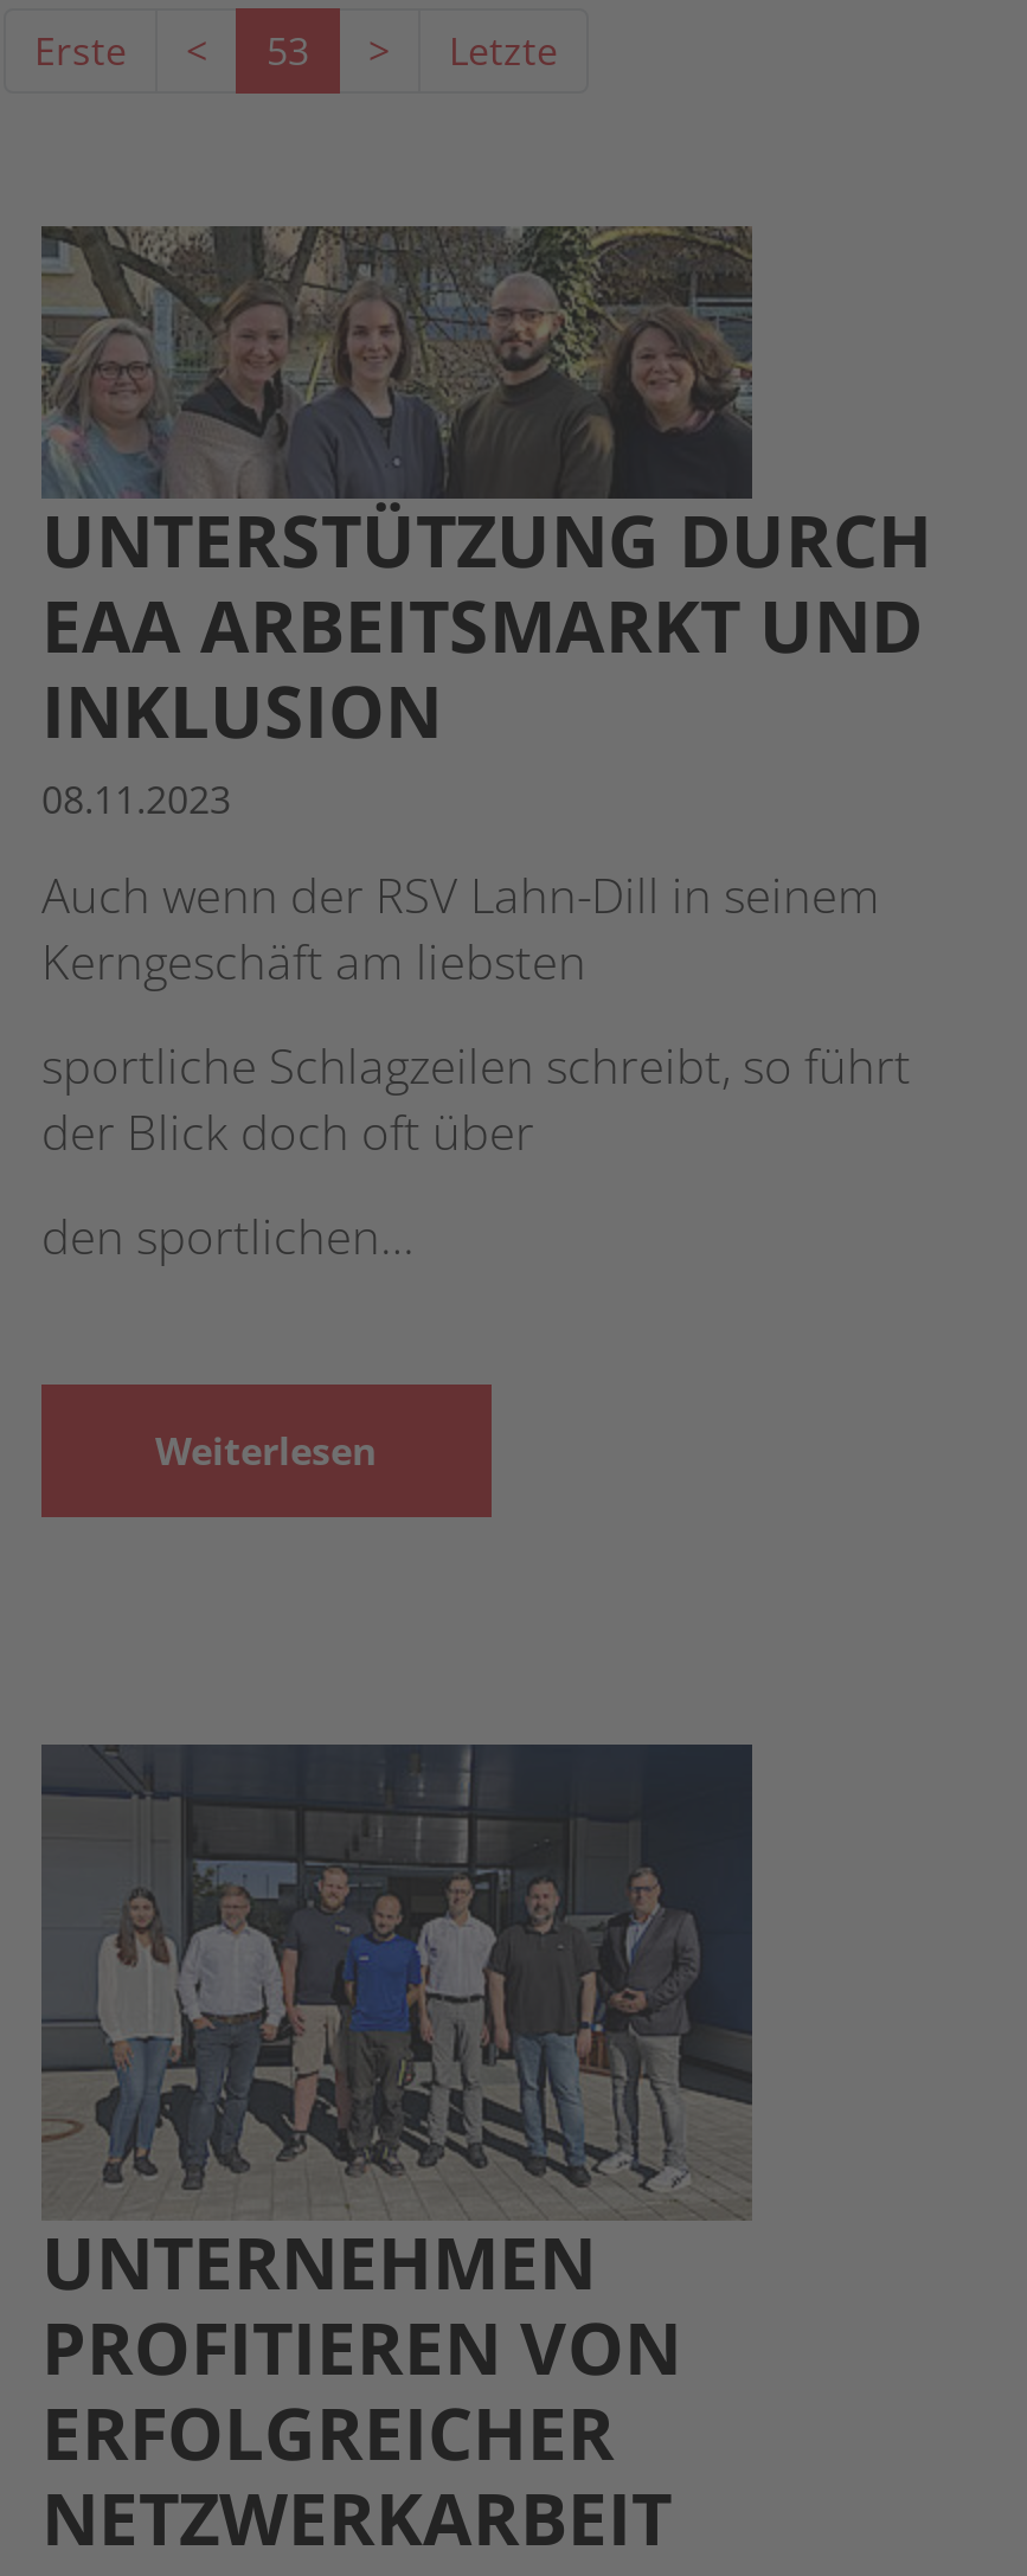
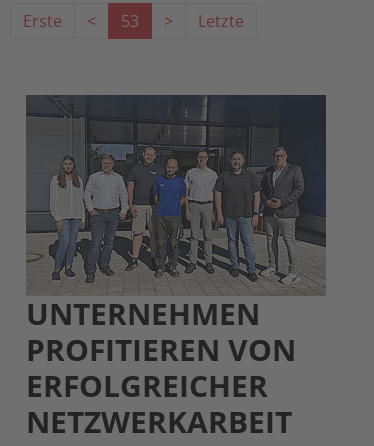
- [image]
- UNTERSTÜTZUNG DURCH
- EAA ARBEITSMARKT UND
- INKLUSION
- 08.11.2023
- Auch wenn der RSV Lahn-Dill in seinem
- Kerngeschäft am liebsten
- sportliche Schlagzeilen schreibt, so führt
- der Blick doch oft über
- den sportlichen…
- Weiterlesen
